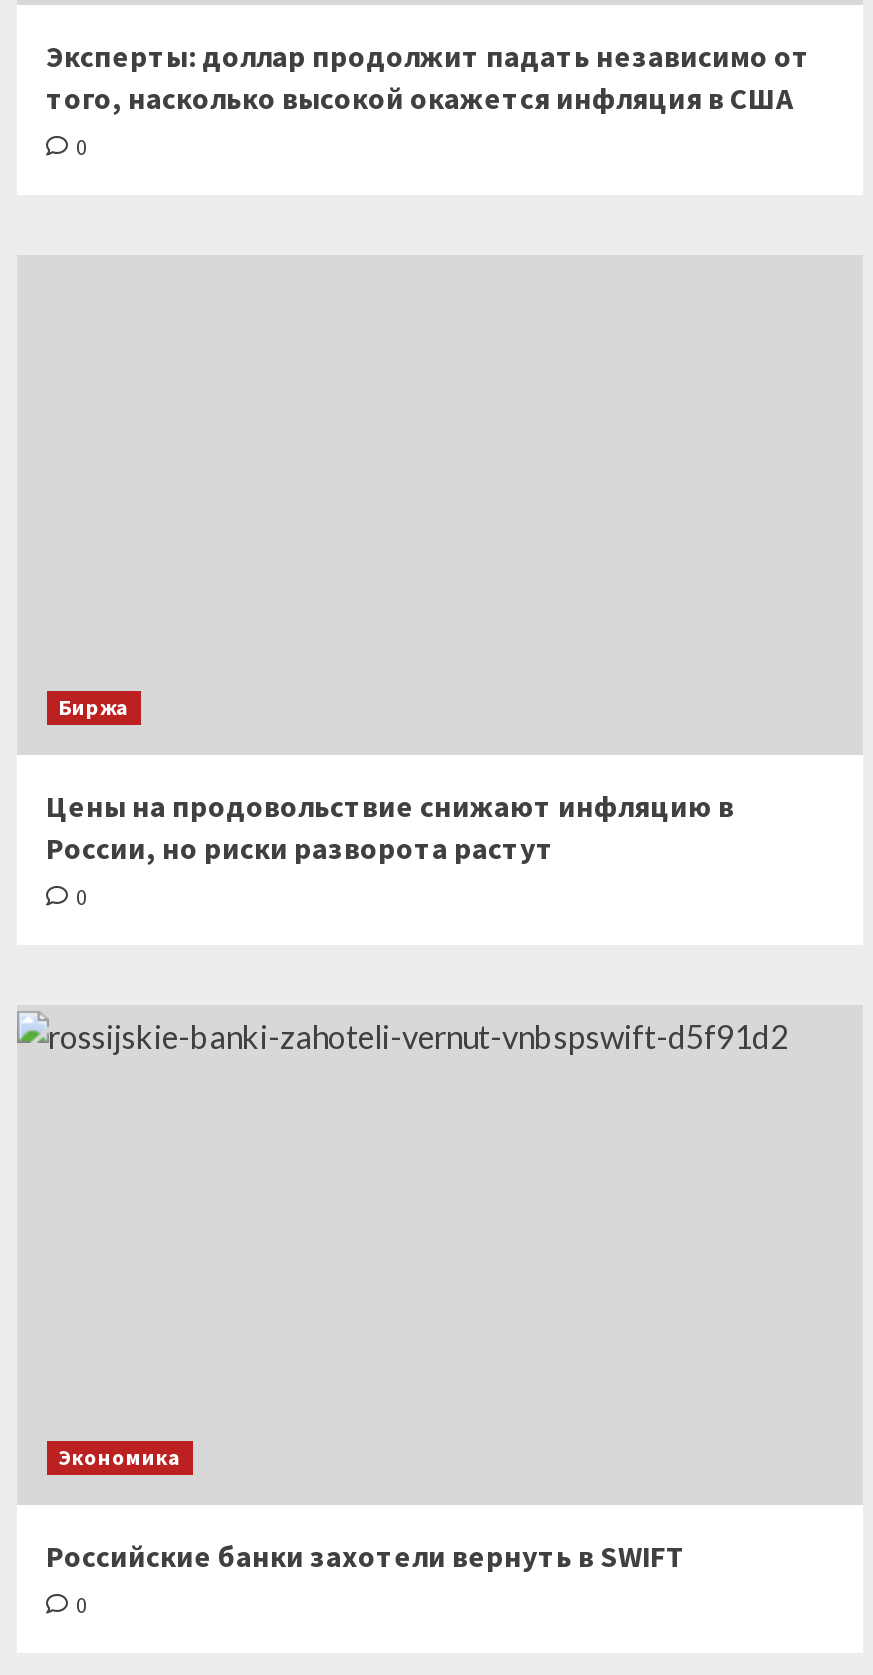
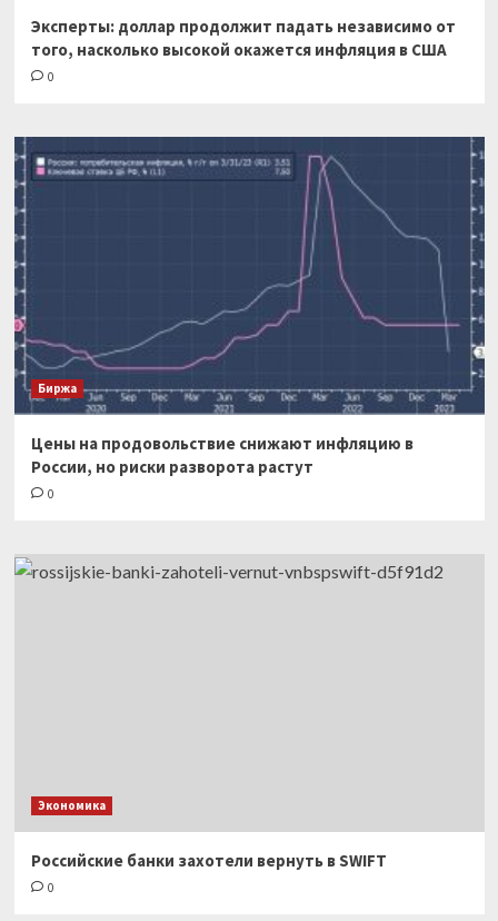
+ [image]
